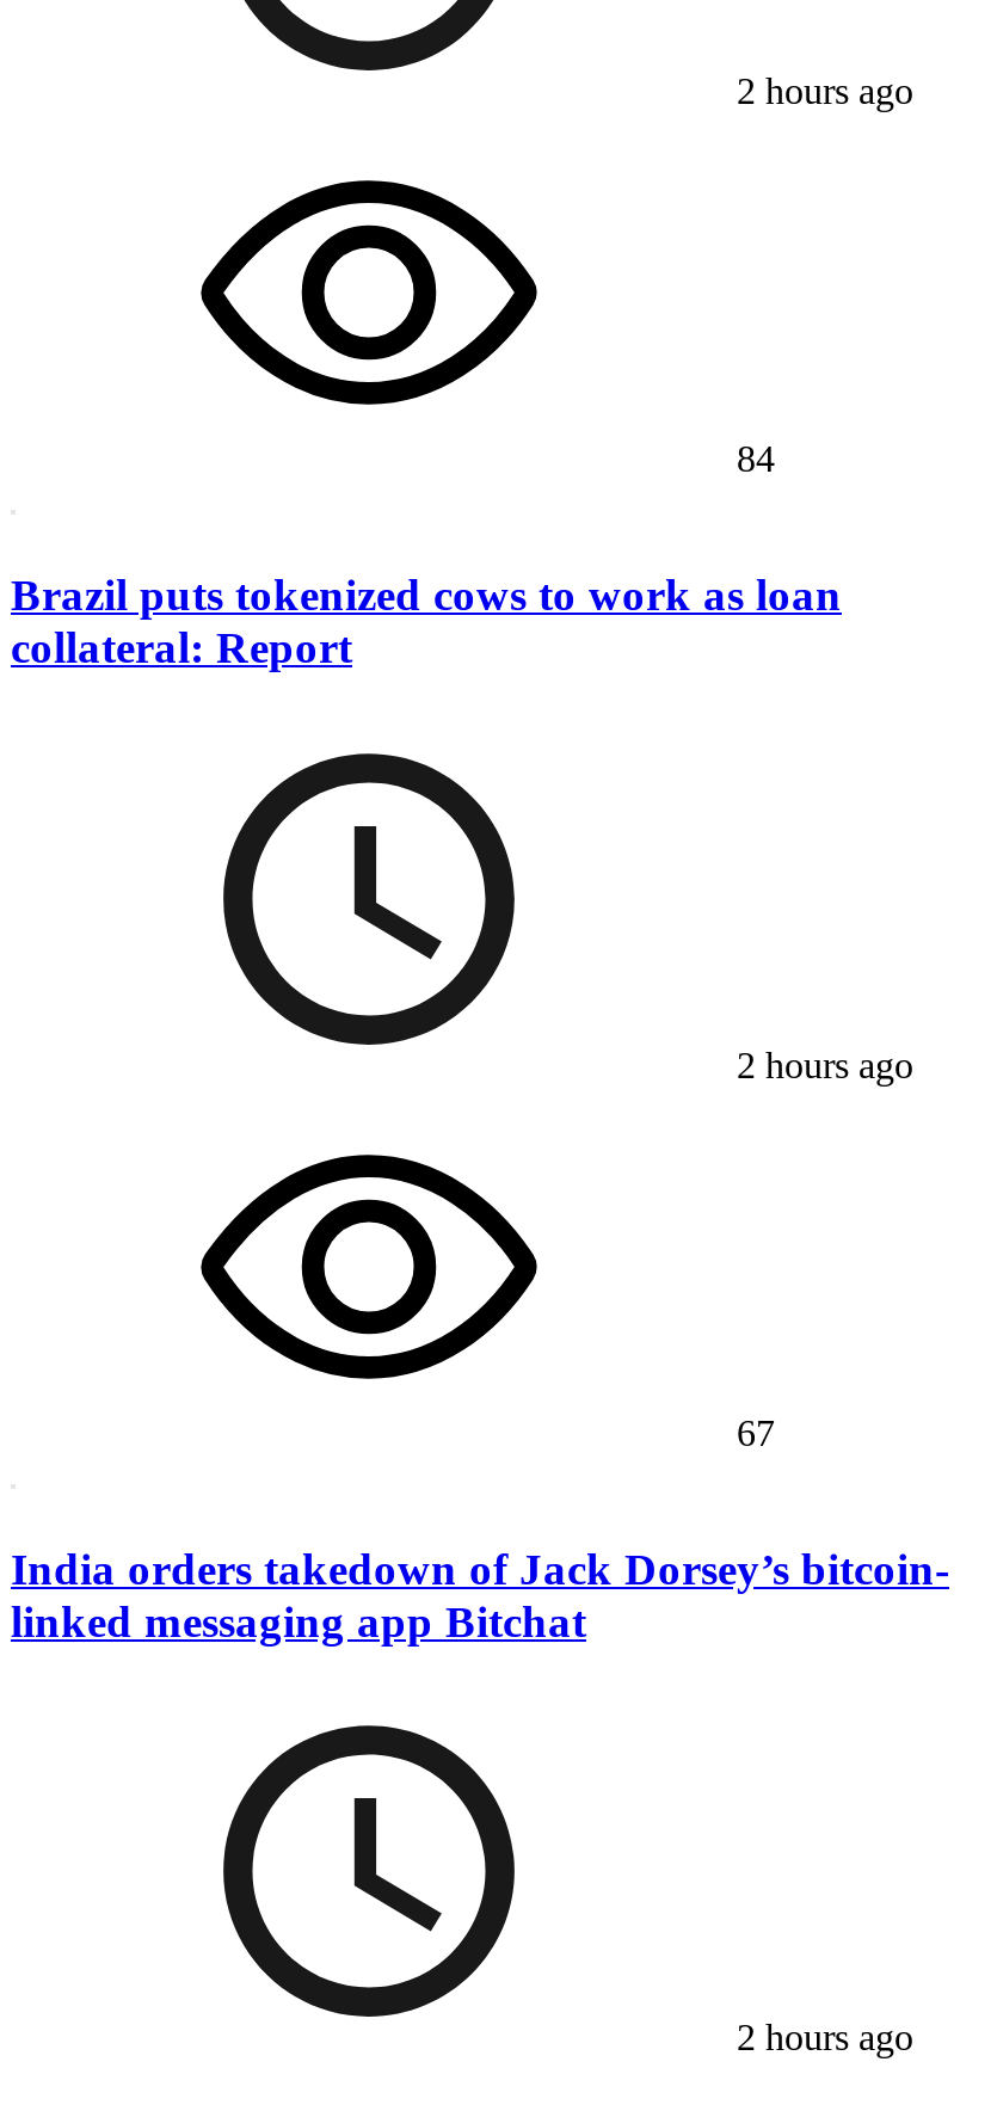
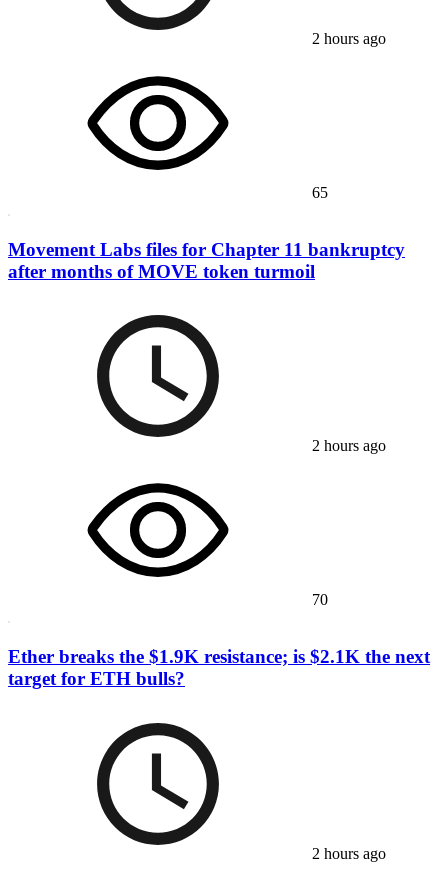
- 84
+ 65

- Brazil puts tokenized cows to work as loan
- collateral: Report
+ Movement Labs files for Chapter 11 bankruptcy
+ after months of MOVE token turmoil

- 67
+ 70

- India orders takedown of Jack Dorsey’s bitcoin-
- linked messaging app Bitchat
+ Ether breaks the $1.9K resistance; is $2.1K the next
+ target for ETH bulls?
